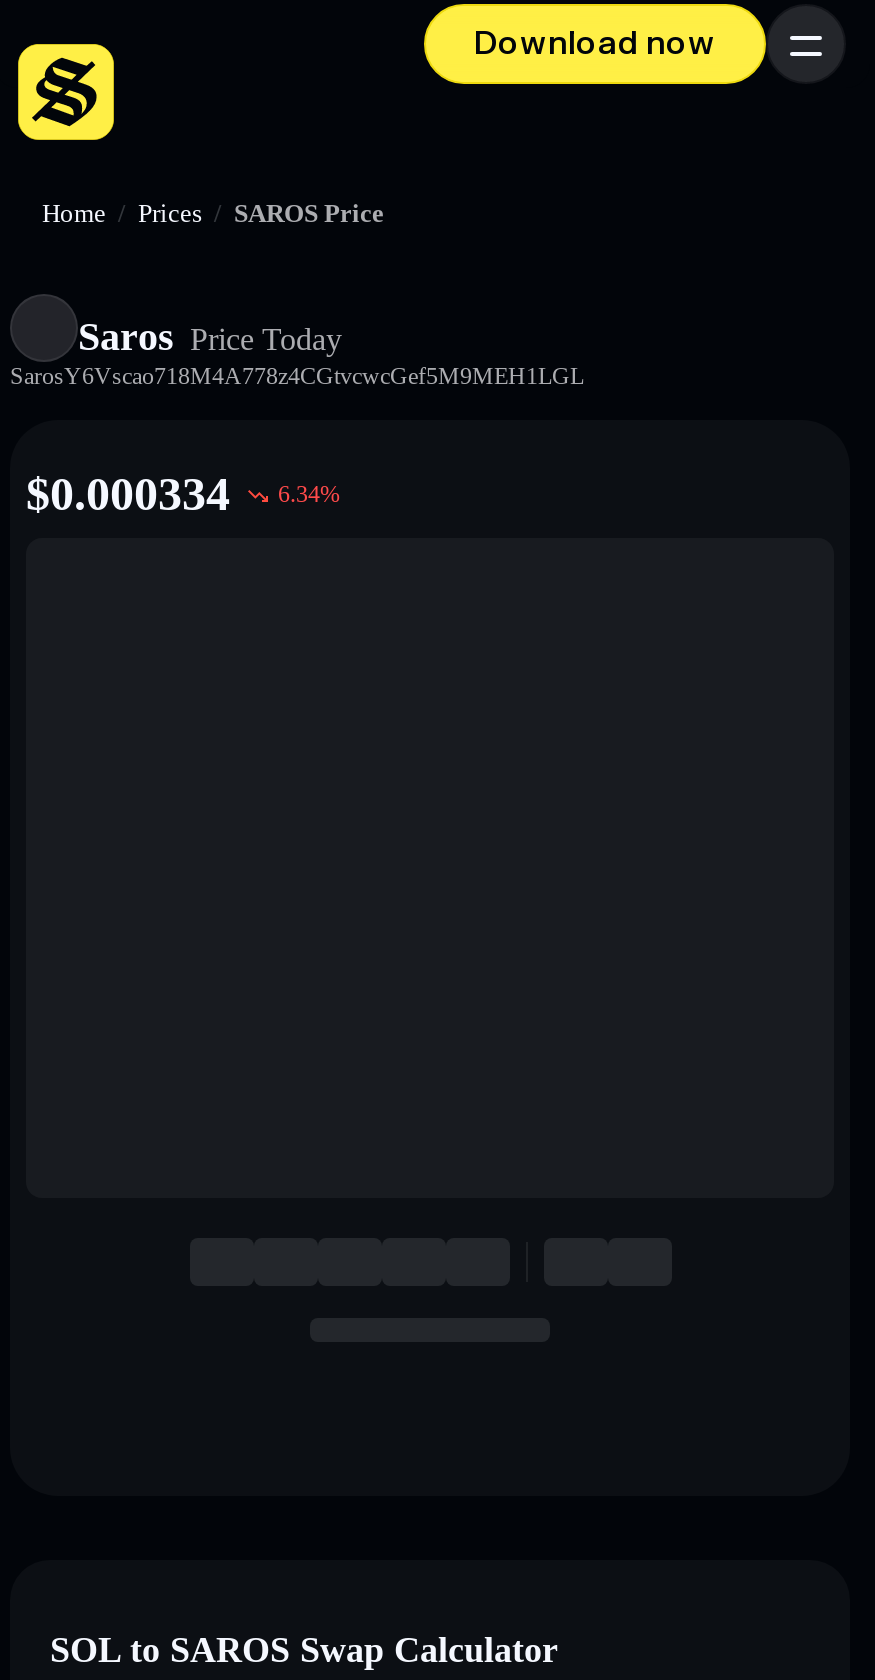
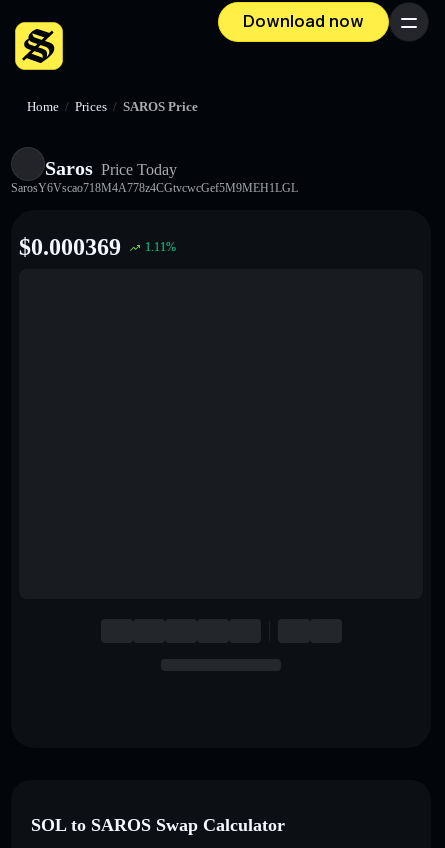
- $0.000334
+ $0.000369

- 6.34%
+ 1.11%
